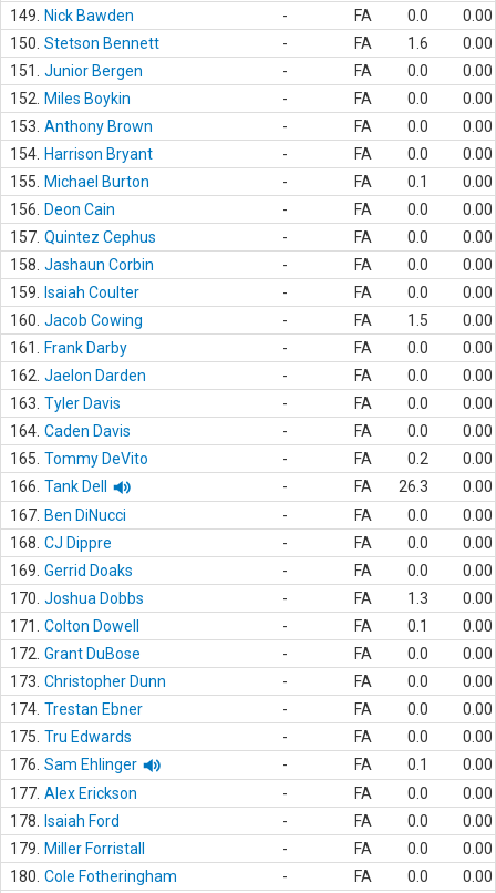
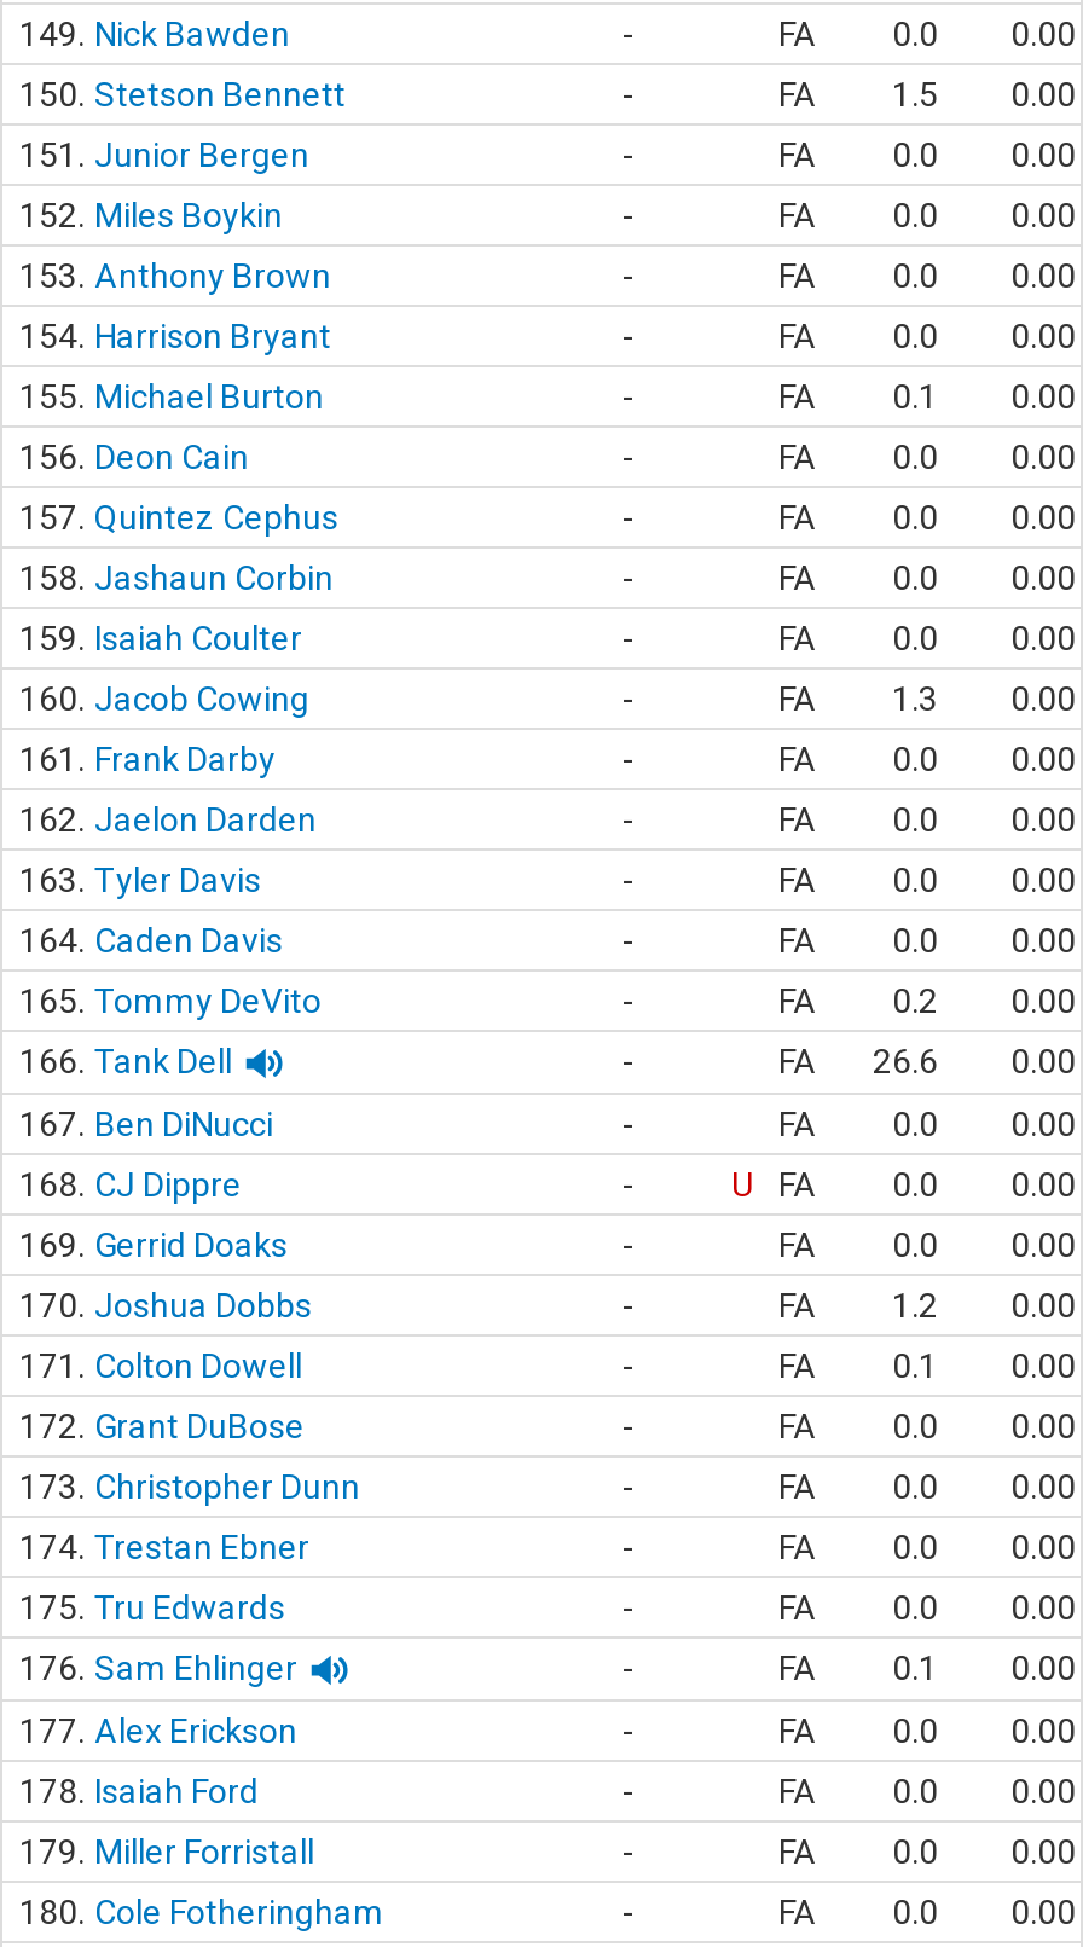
- FA 1.6 0.00
+ FA 1.5 0.00

- FA 1.5 0.00
+ FA 1.3 0.00

- FA 26.3 0.00
+ FA 26.6 0.00

+ U

- FA 1.3 0.00
+ FA 1.2 0.00
